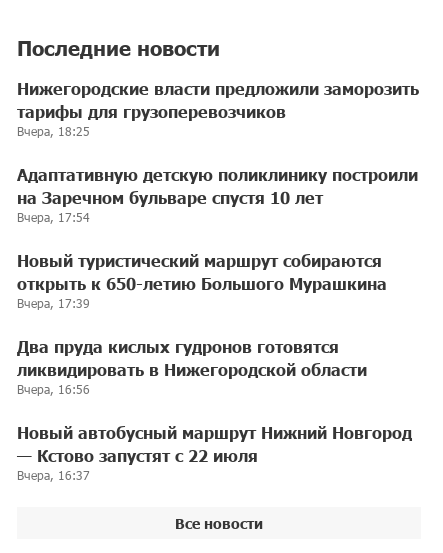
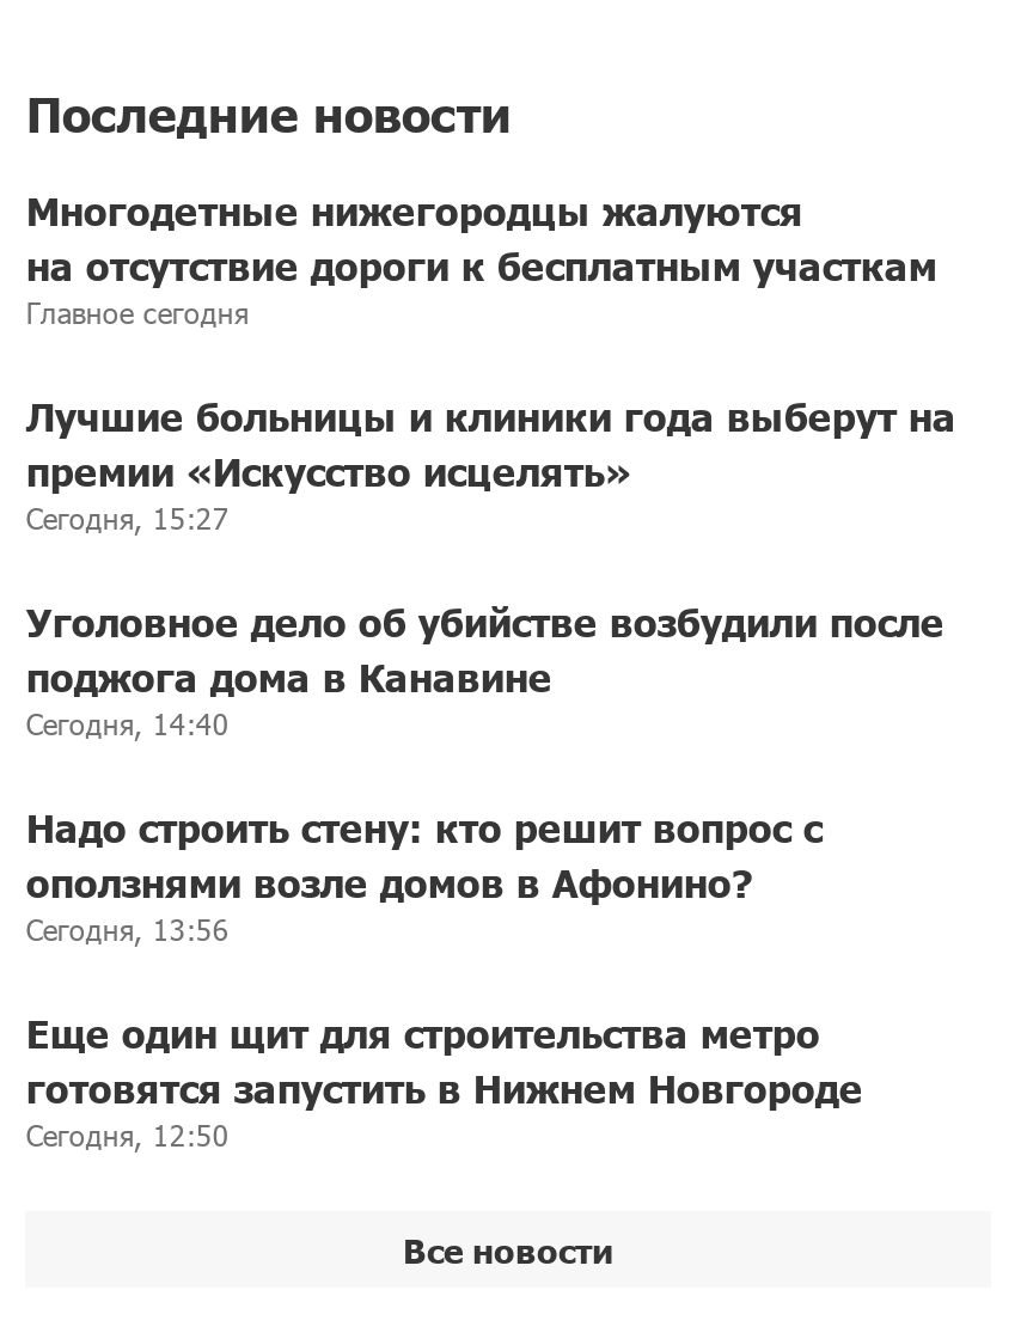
- Нижегородские власти предложили заморозить
- тарифы для грузоперевозчиков
- Вчера, 18:25
+ Многодетные нижегородцы жалуются
+ на отсутствие дороги к бесплатным участкам
+ Главное сегодня

- Адаптативную детскую поликлинику построили
- на Заречном бульваре спустя 10 лет
- Вчера, 17:54
+ Лучшие больницы и клиники года выберут на
+ премии «Искусство исцелять»
+ Сегодня, 15:27

- Новый туристический маршрут собираются
- открыть к 650-летию Большого Мурашкина
- Вчера, 17:39
+ Уголовное дело об убийстве возбудили после
+ поджога дома в Канавине
+ Сегодня, 14:40

- Два пруда кислых гудронов готовятся
- ликвидировать в Нижегородской области
- Вчера, 16:56
+ Надо строить стену: кто решит вопрос с
+ оползнями возле домов в Афонино?
+ Сегодня, 13:56

- Новый автобусный маршрут Нижний Новгород
- — Кстово запустят с 22 июля
- Вчера, 16:37
+ Еще один щит для строительства метро
+ готовятся запустить в Нижнем Новгороде
+ Сегодня, 12:50
